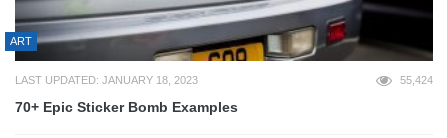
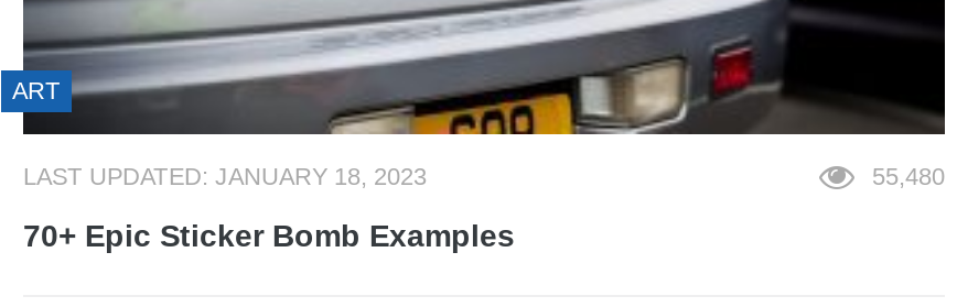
- 55,424
+ 55,480
